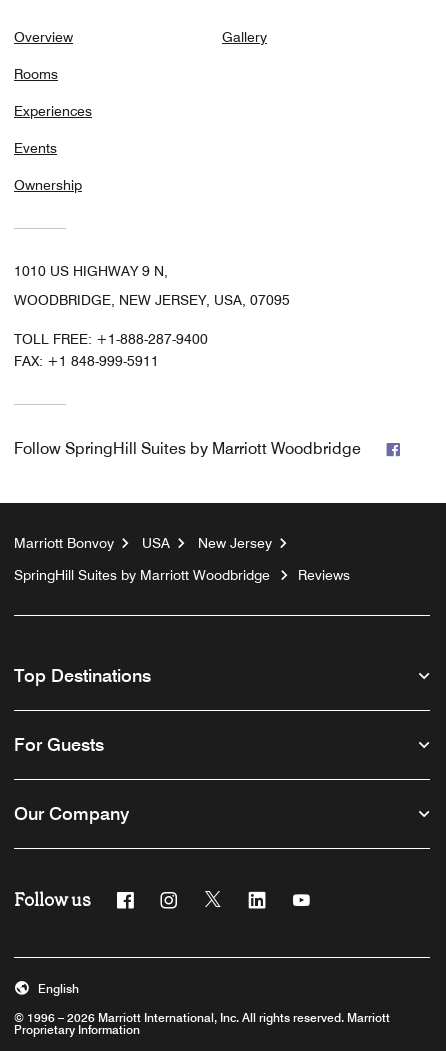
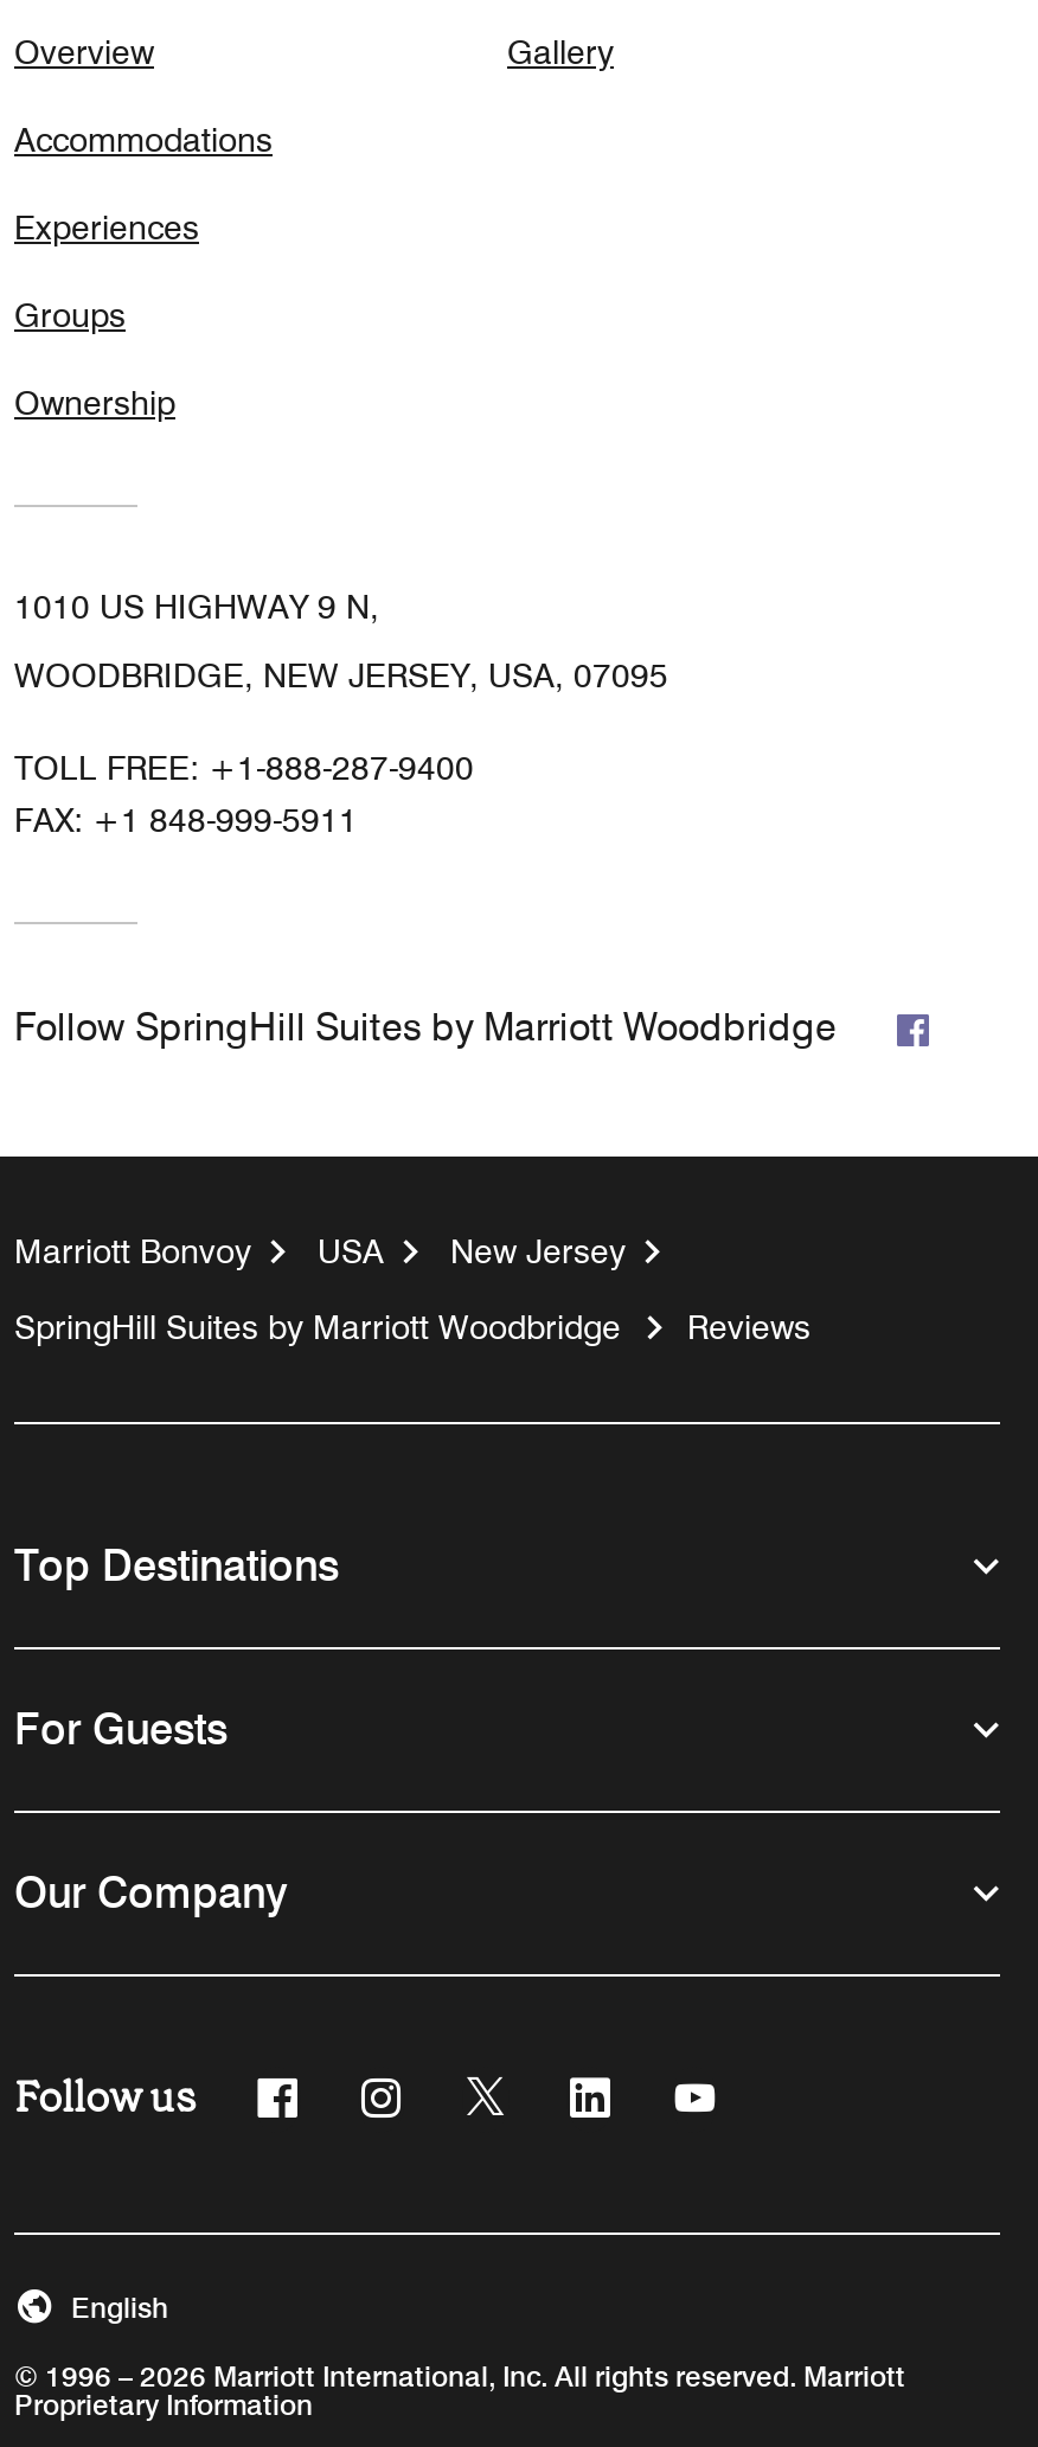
- Rooms
+ Accommodations

- Events
+ Groups
